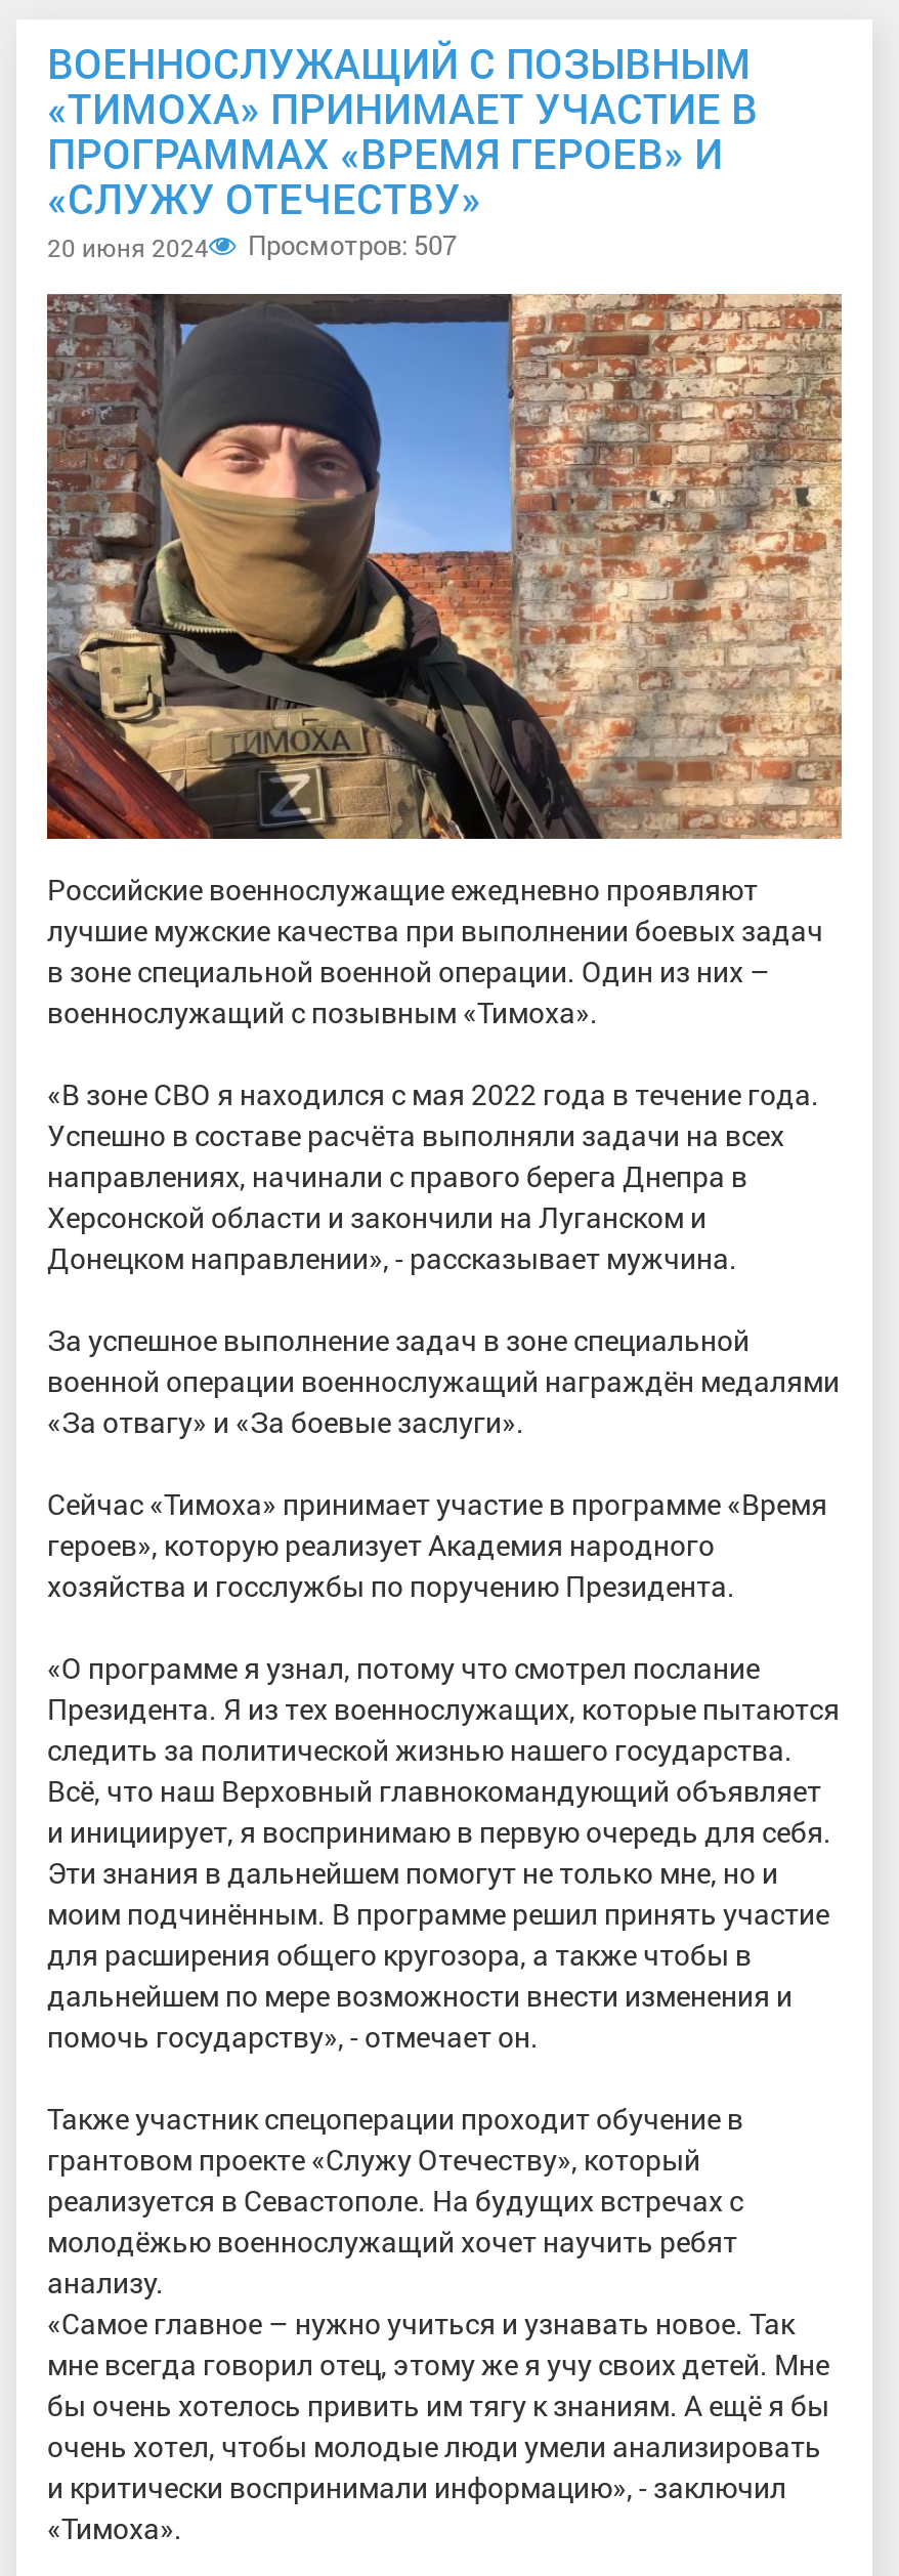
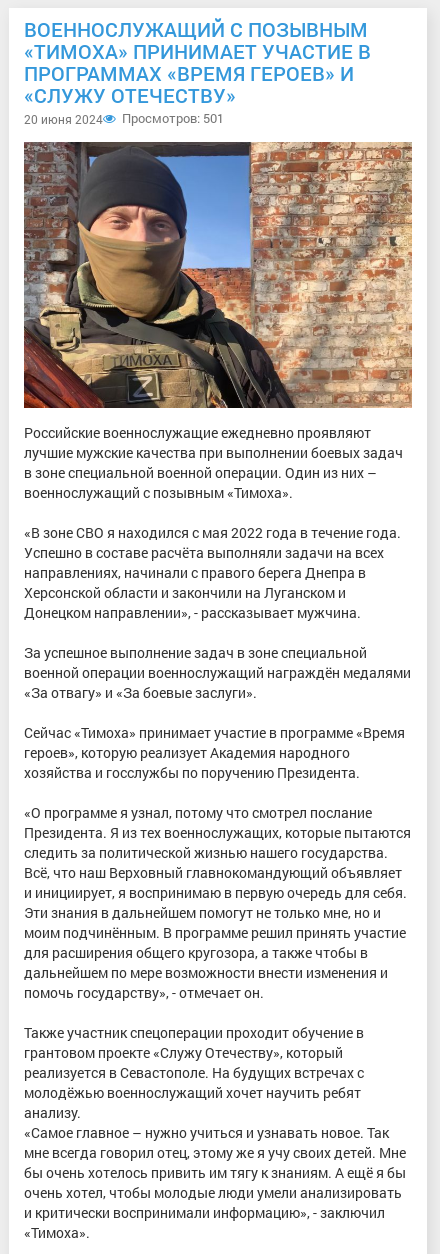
- 20 июня 2024 Просмотров: 507
+ 20 июня 2024 Просмотров: 501
